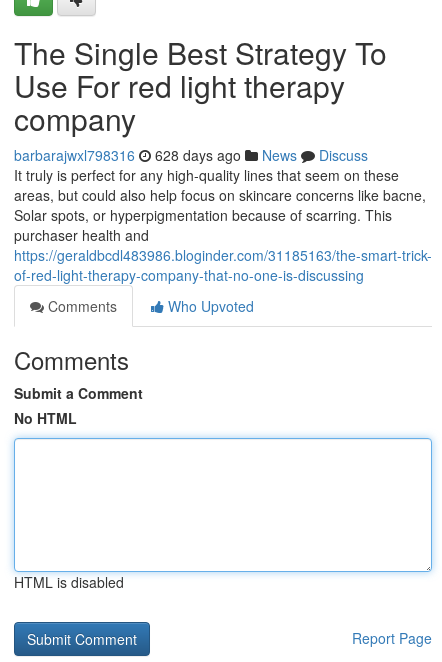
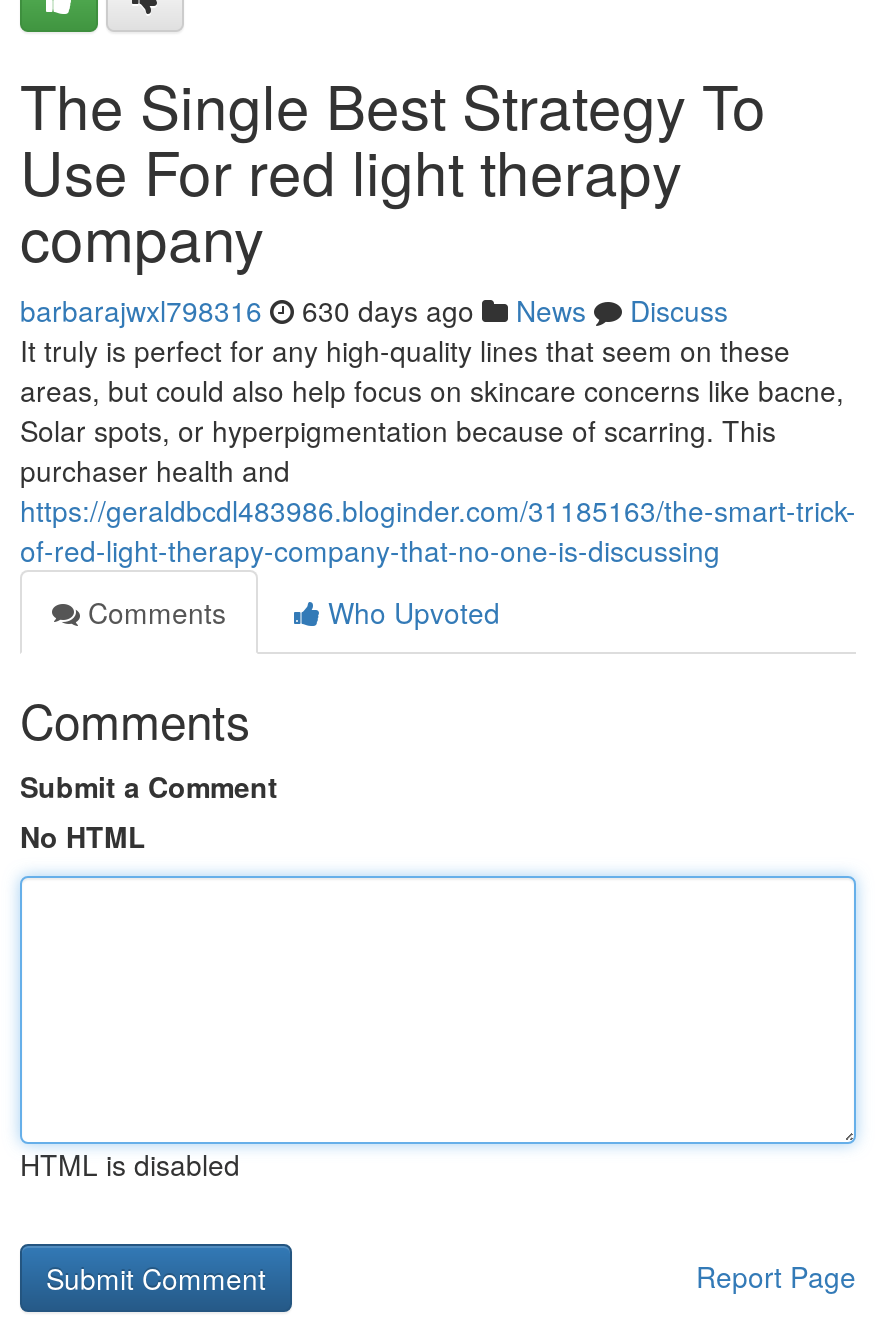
- barbarajwxl798316 628 days ago News Discuss
+ barbarajwxl798316 630 days ago News Discuss
